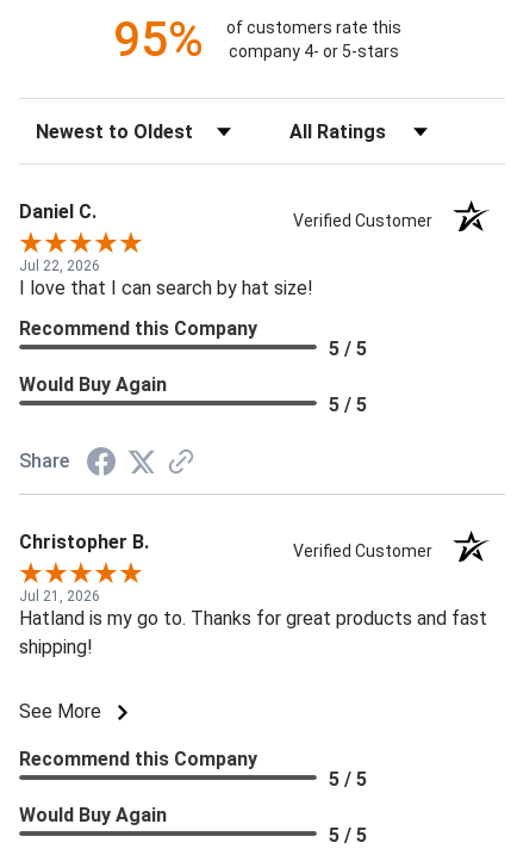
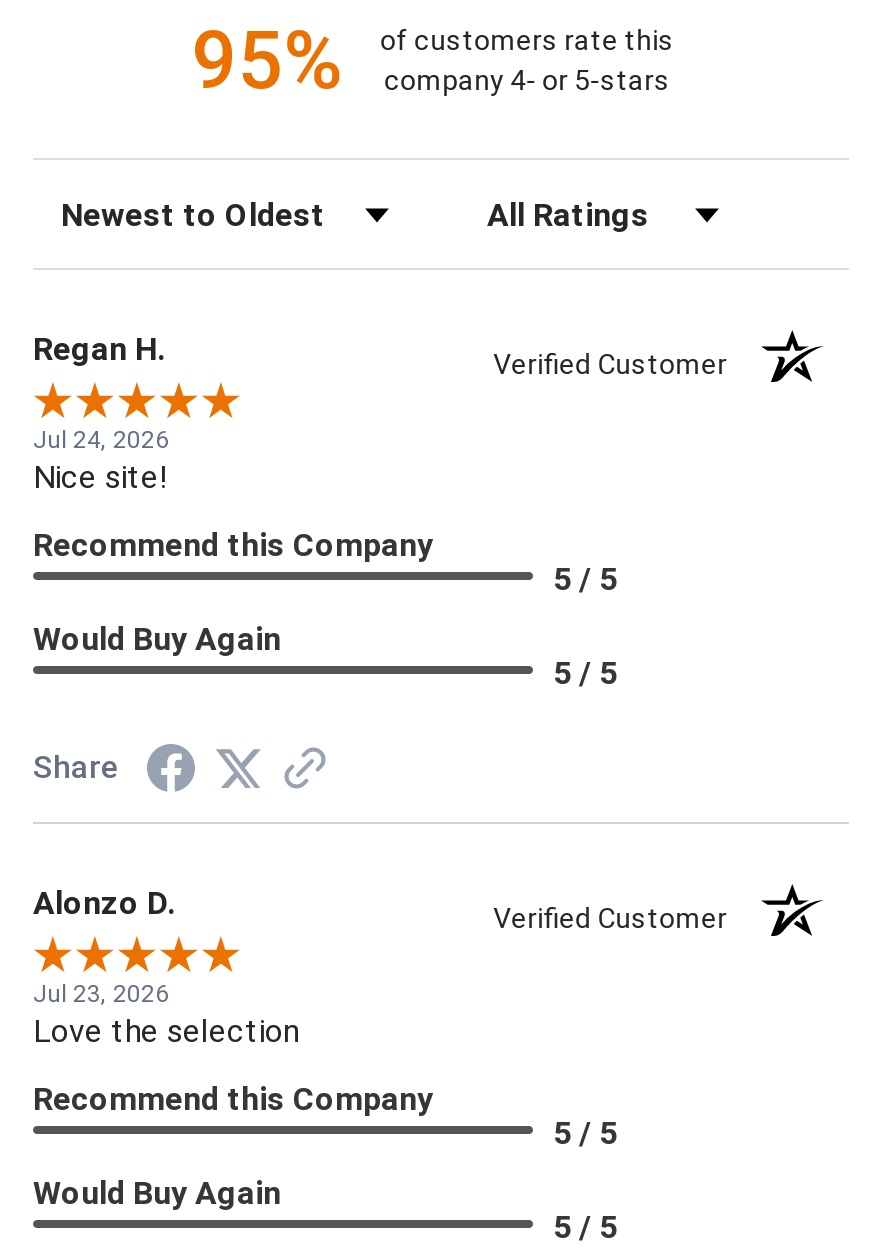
- Daniel C.
+ Regan H.

- Jul 22, 2026
- I love that I can search by hat size!
+ Jul 24, 2026
+ Nice site!

- Christopher B.
+ Alonzo D.

- Jul 21, 2026
- Hatland is my go to. Thanks for great products and fast
- shipping!
- See More
+ Jul 23, 2026
+ Love the selection
